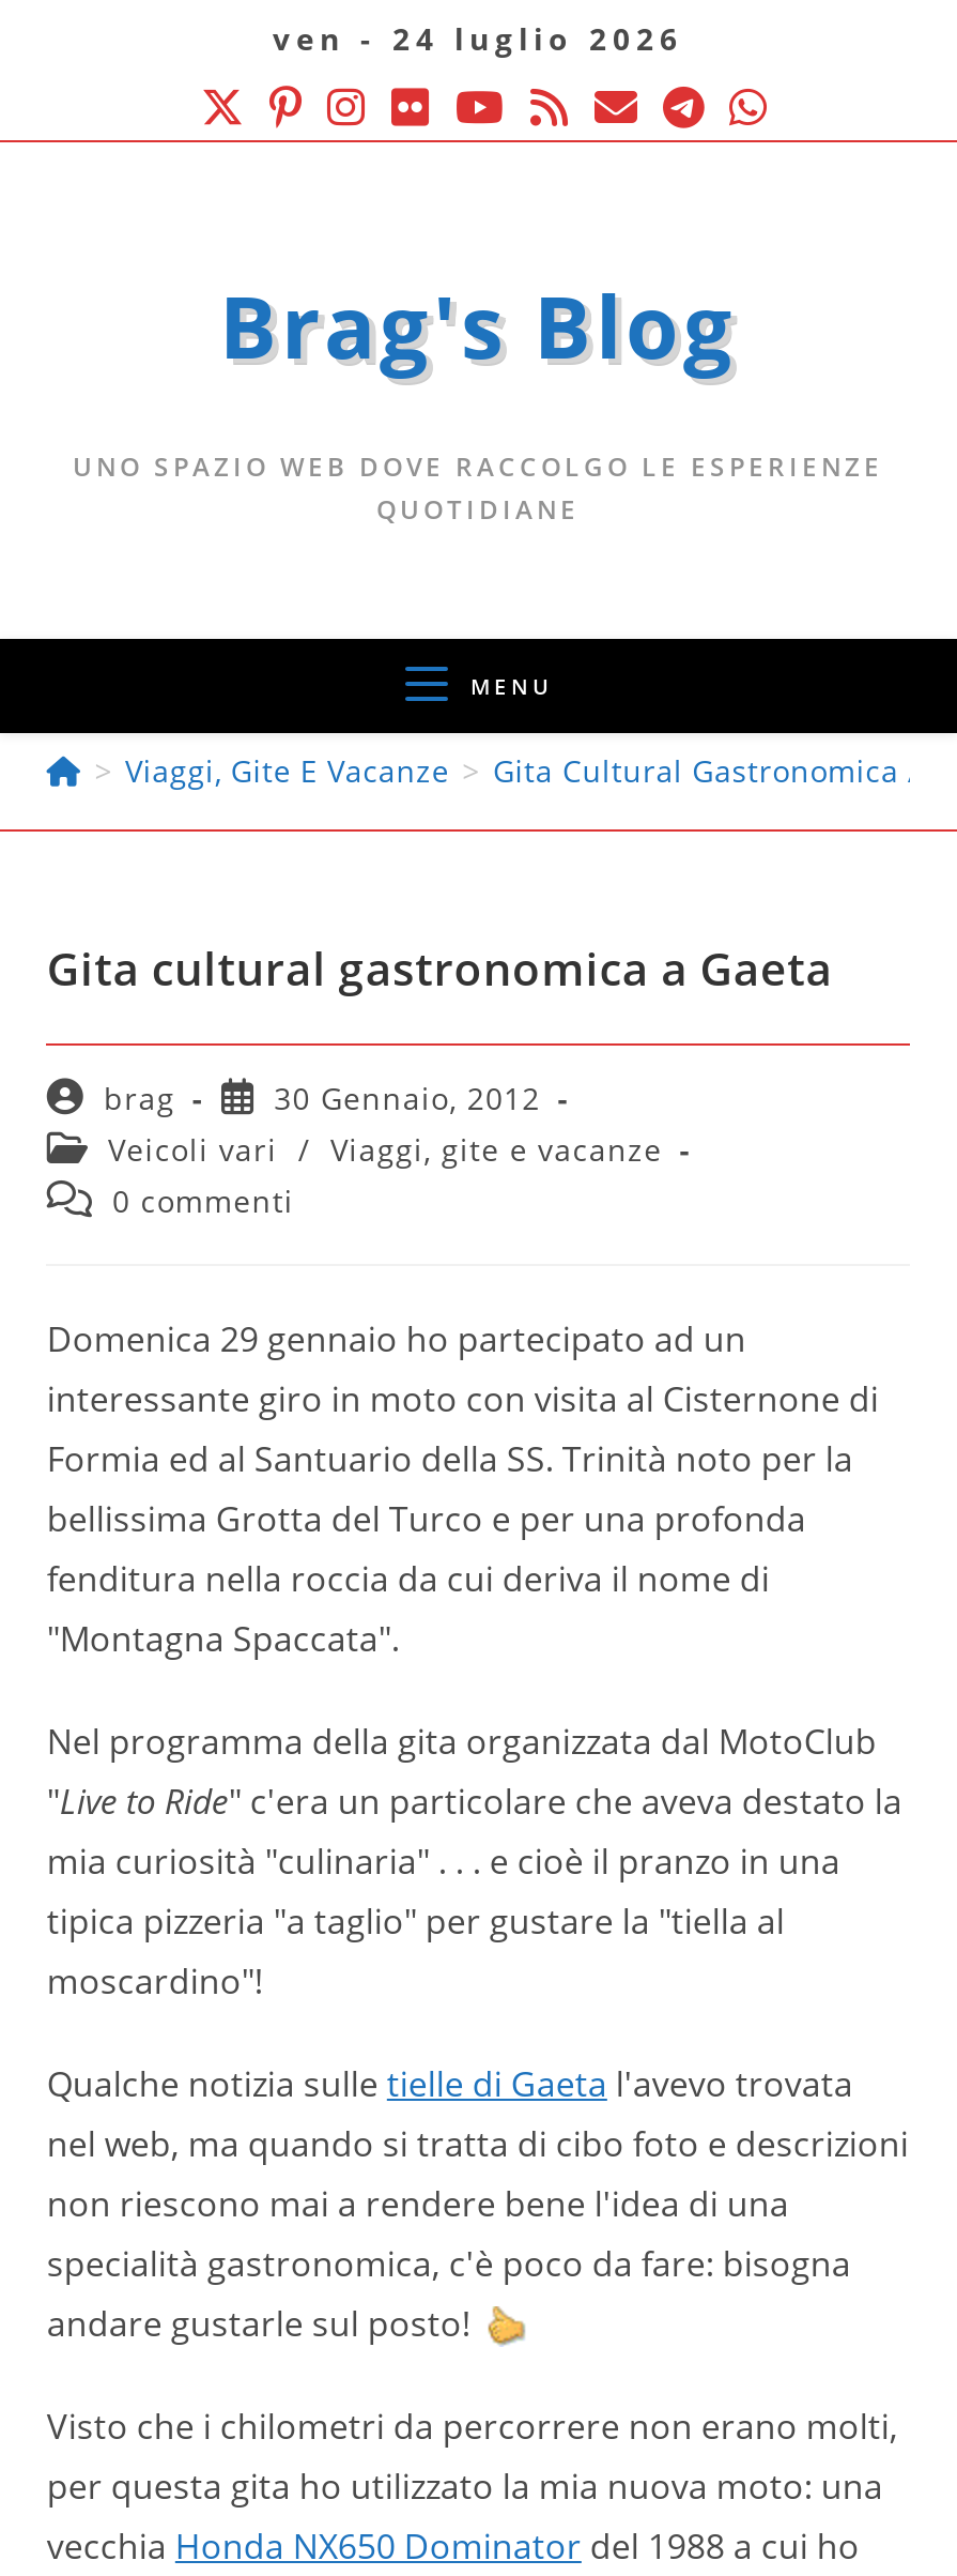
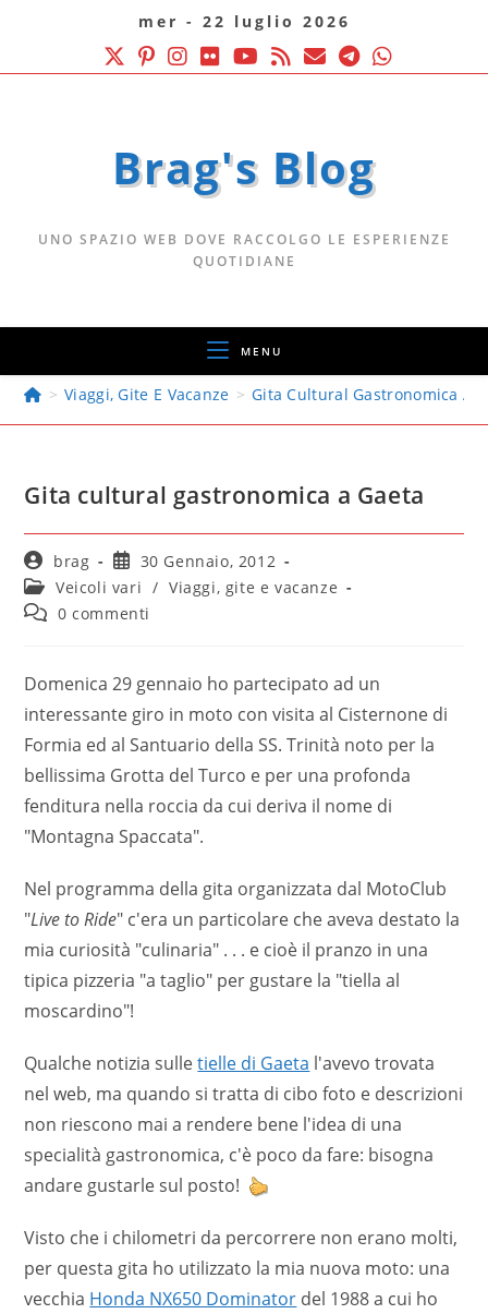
- ven - 24 luglio 2026
+ mer - 22 luglio 2026
